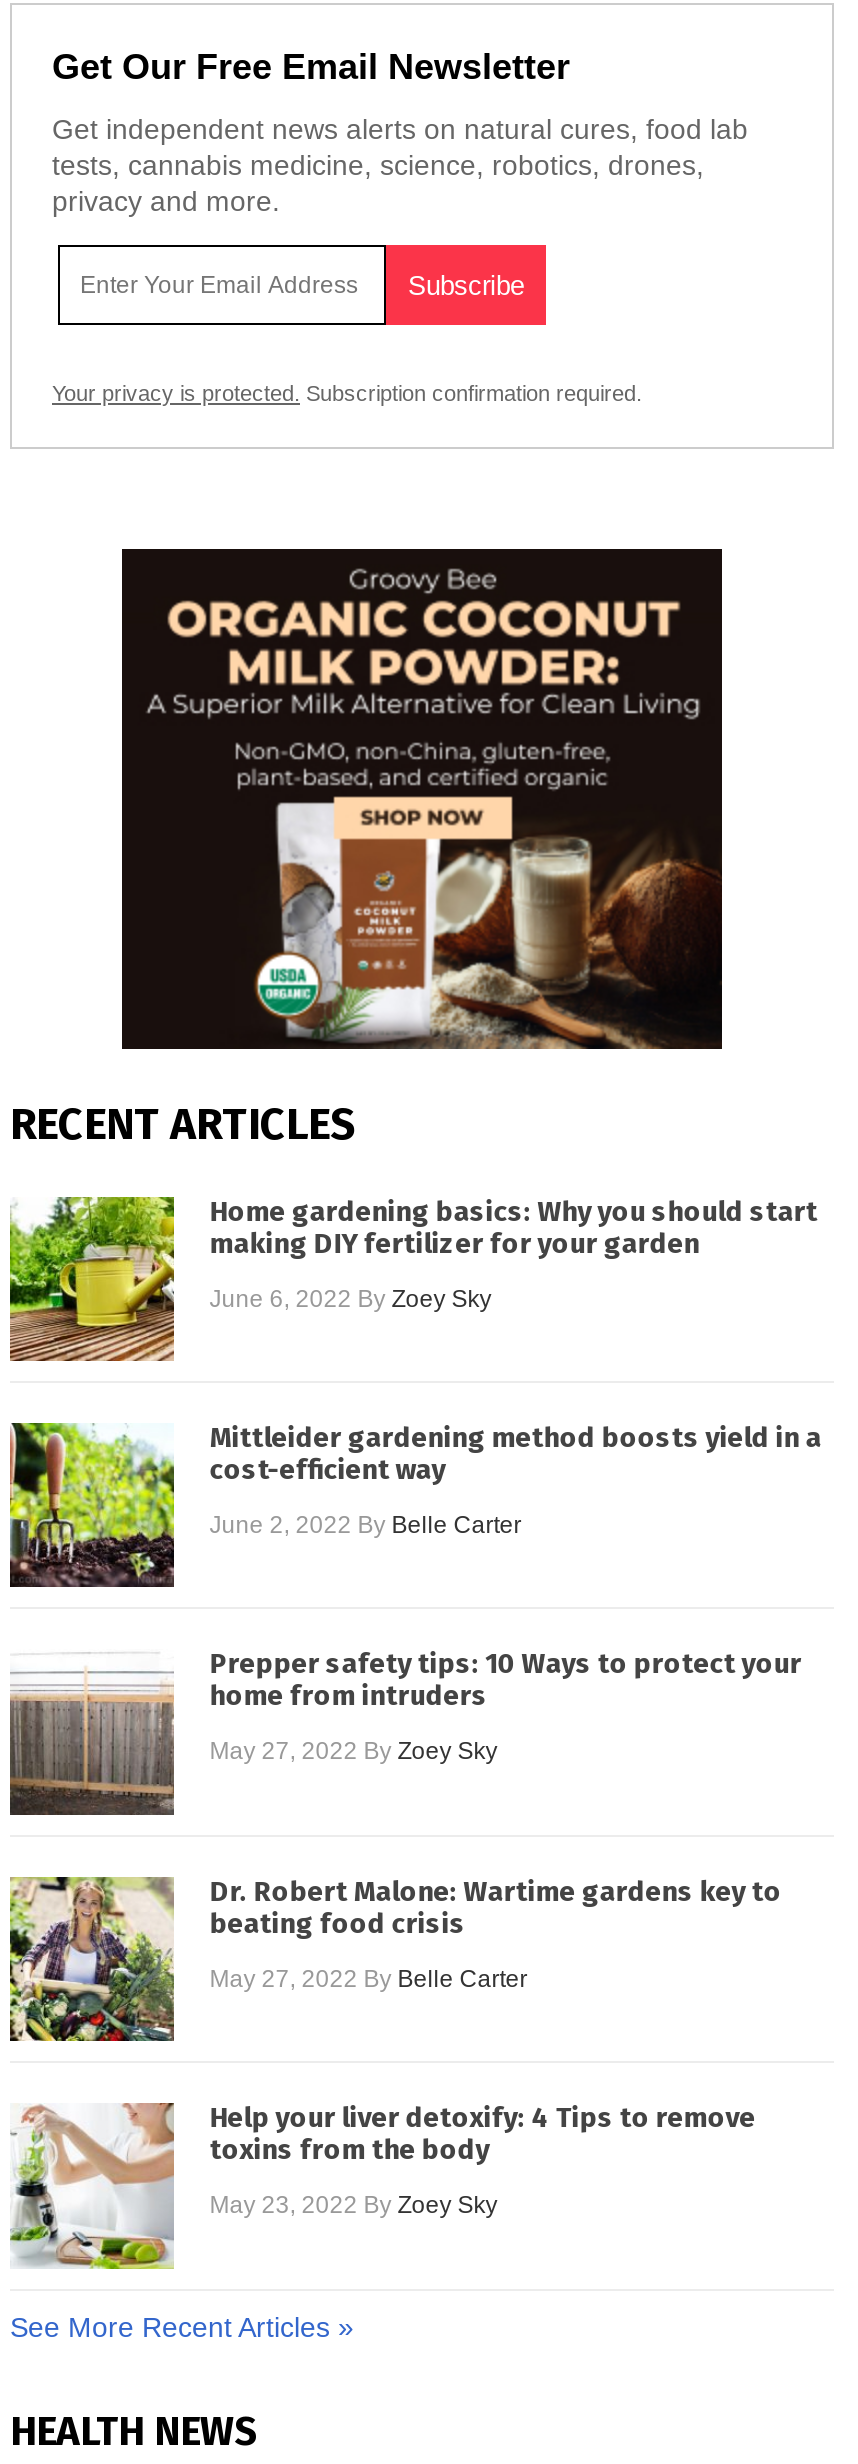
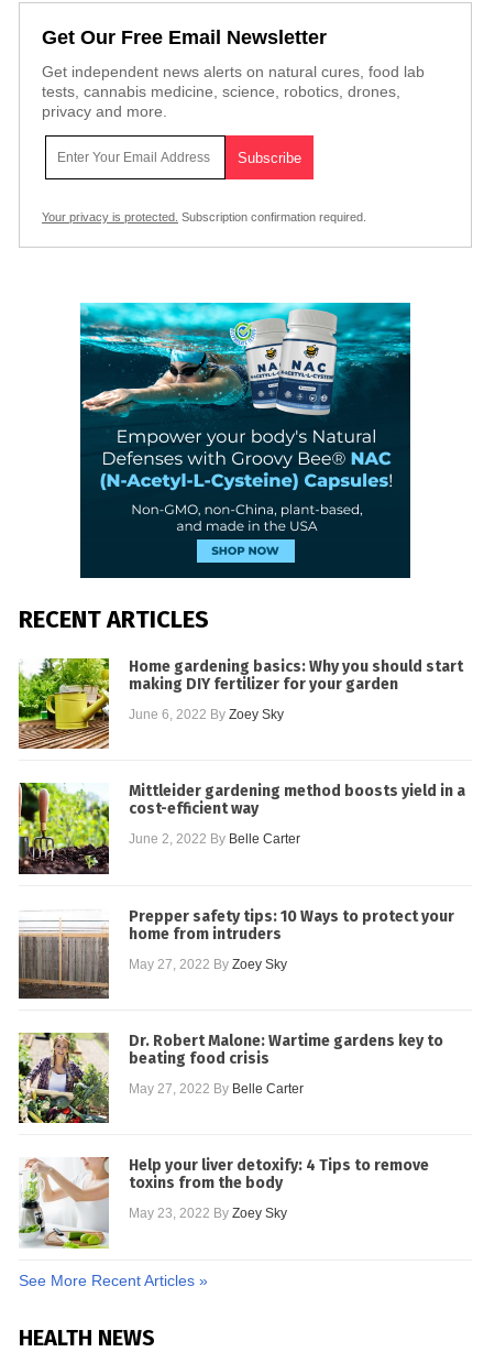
- [image]
+ [image]
